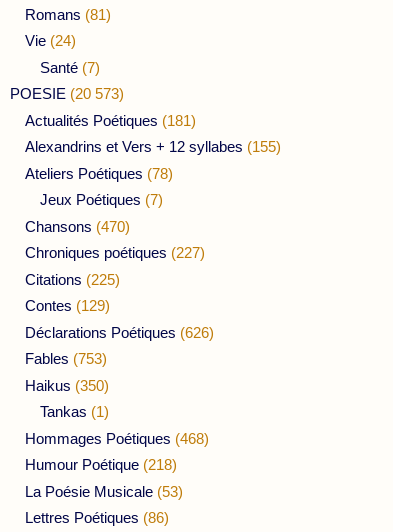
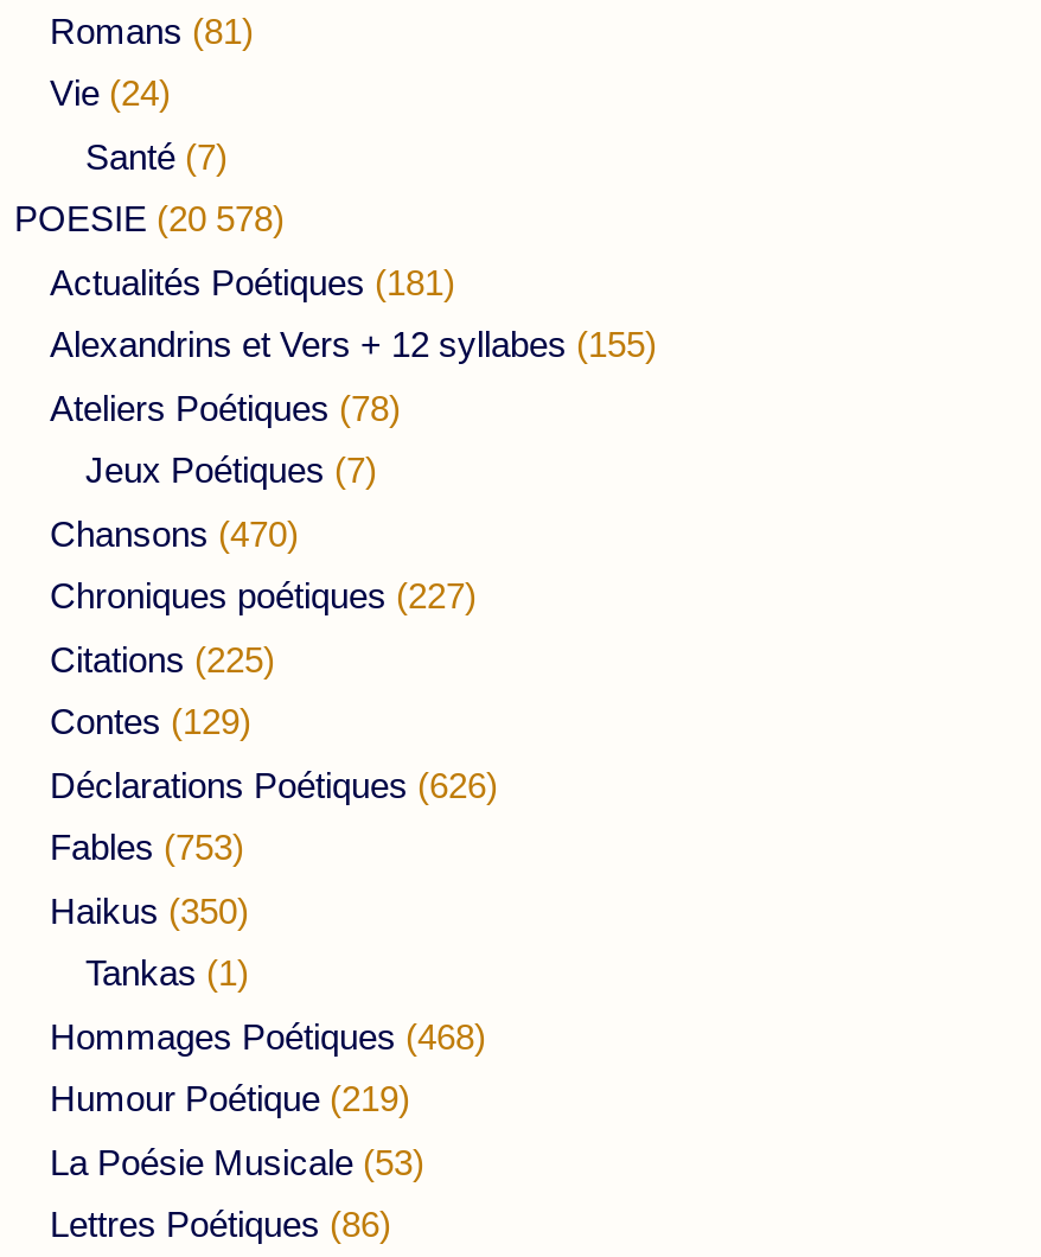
- POESIE (20 573)
+ POESIE (20 578)

- Humour Poétique (218)
+ Humour Poétique (219)
